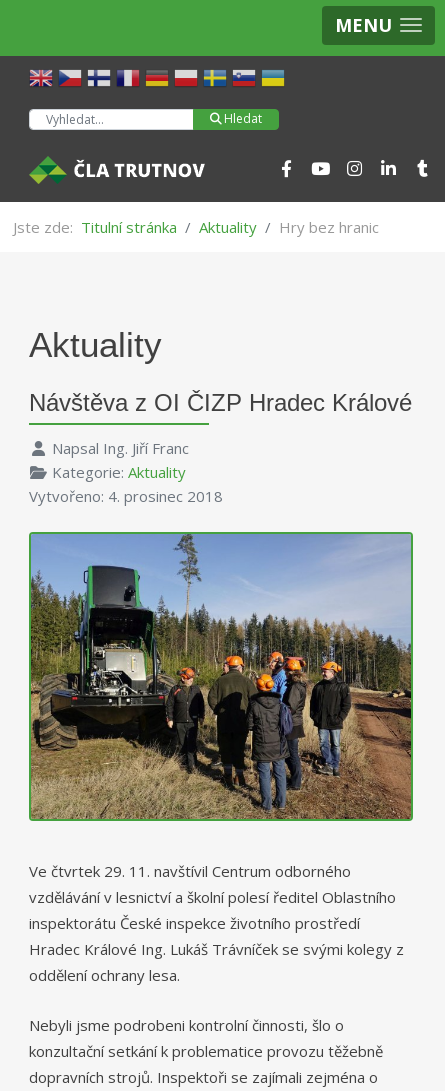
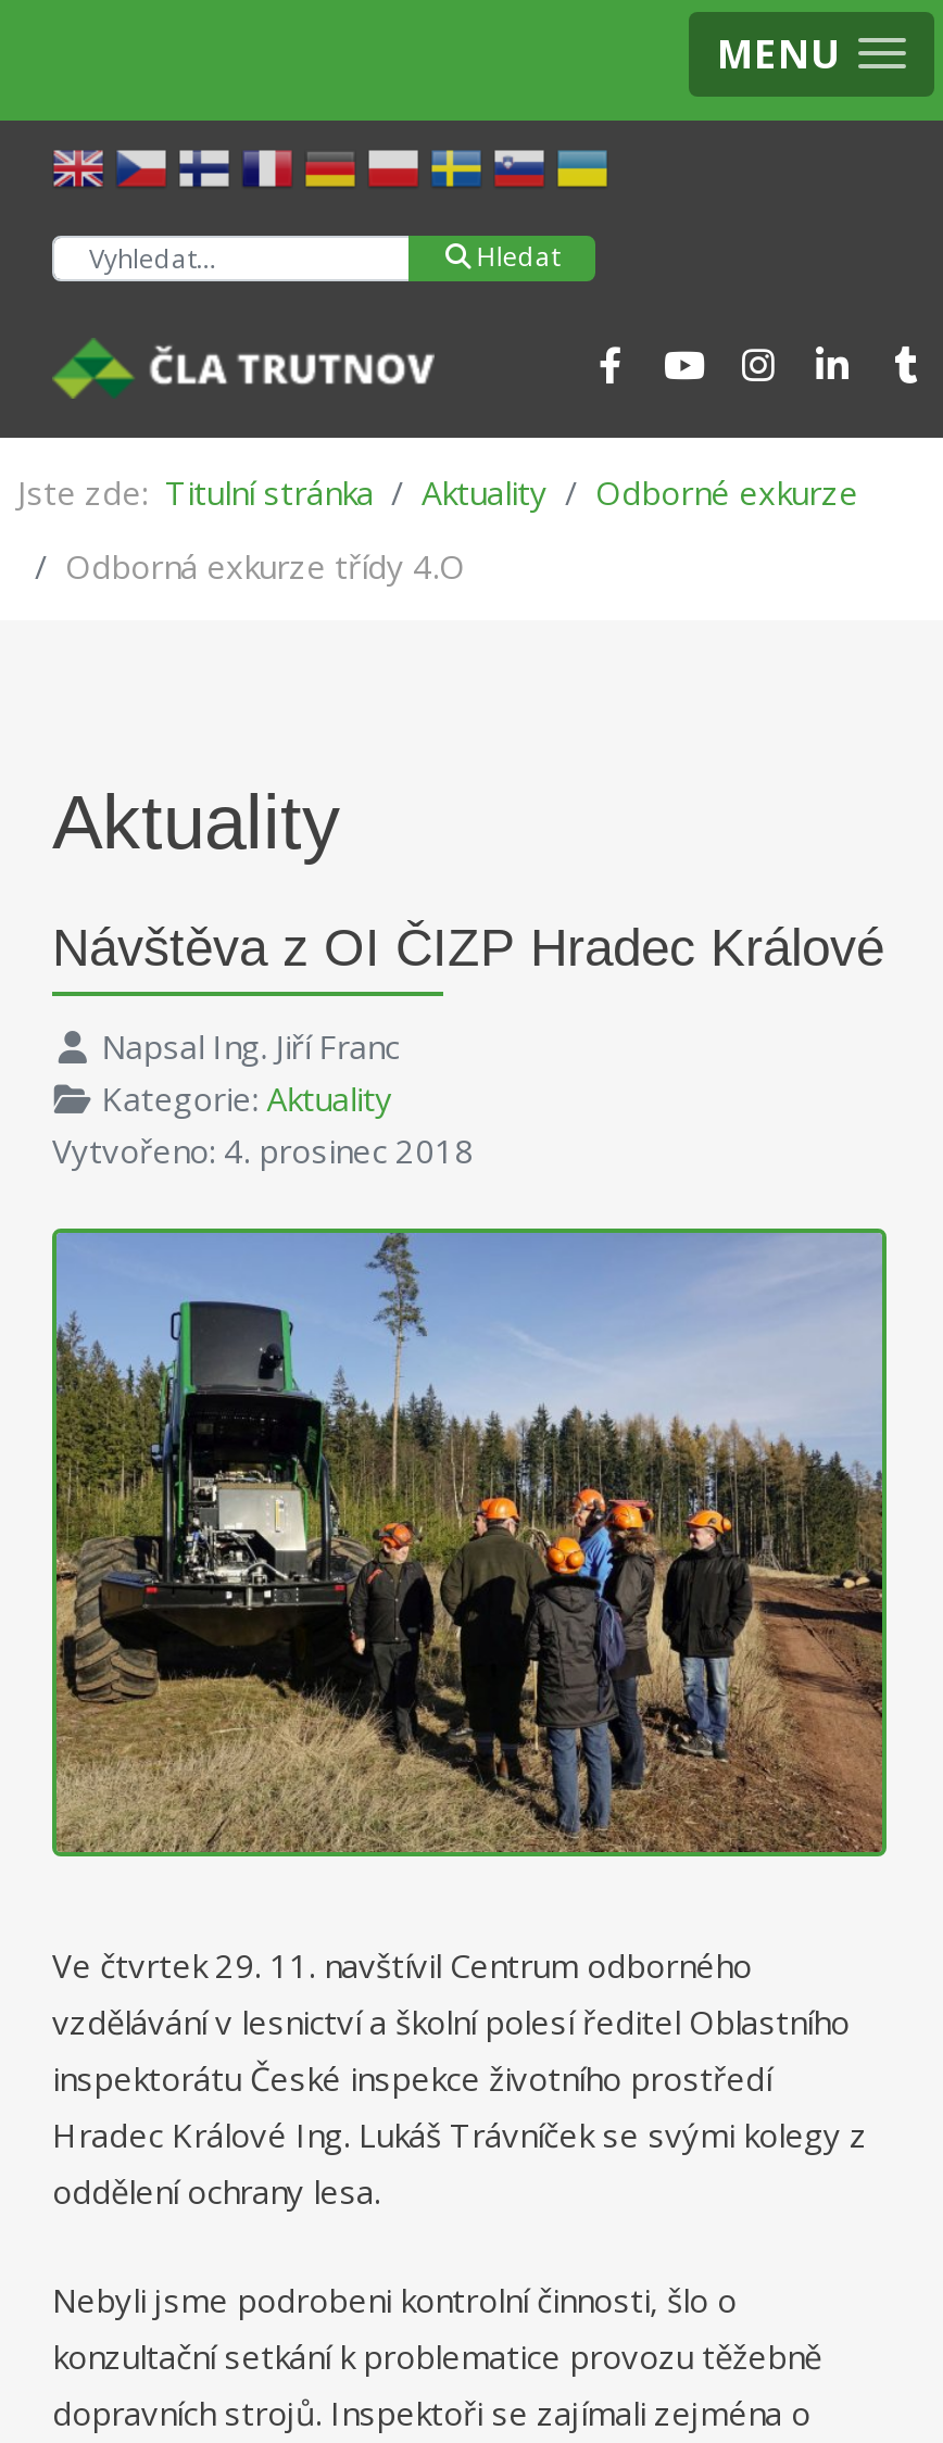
- Hry bez hranic
+ Odborné exkurze
+ Odborná exkurze třídy 4.O
